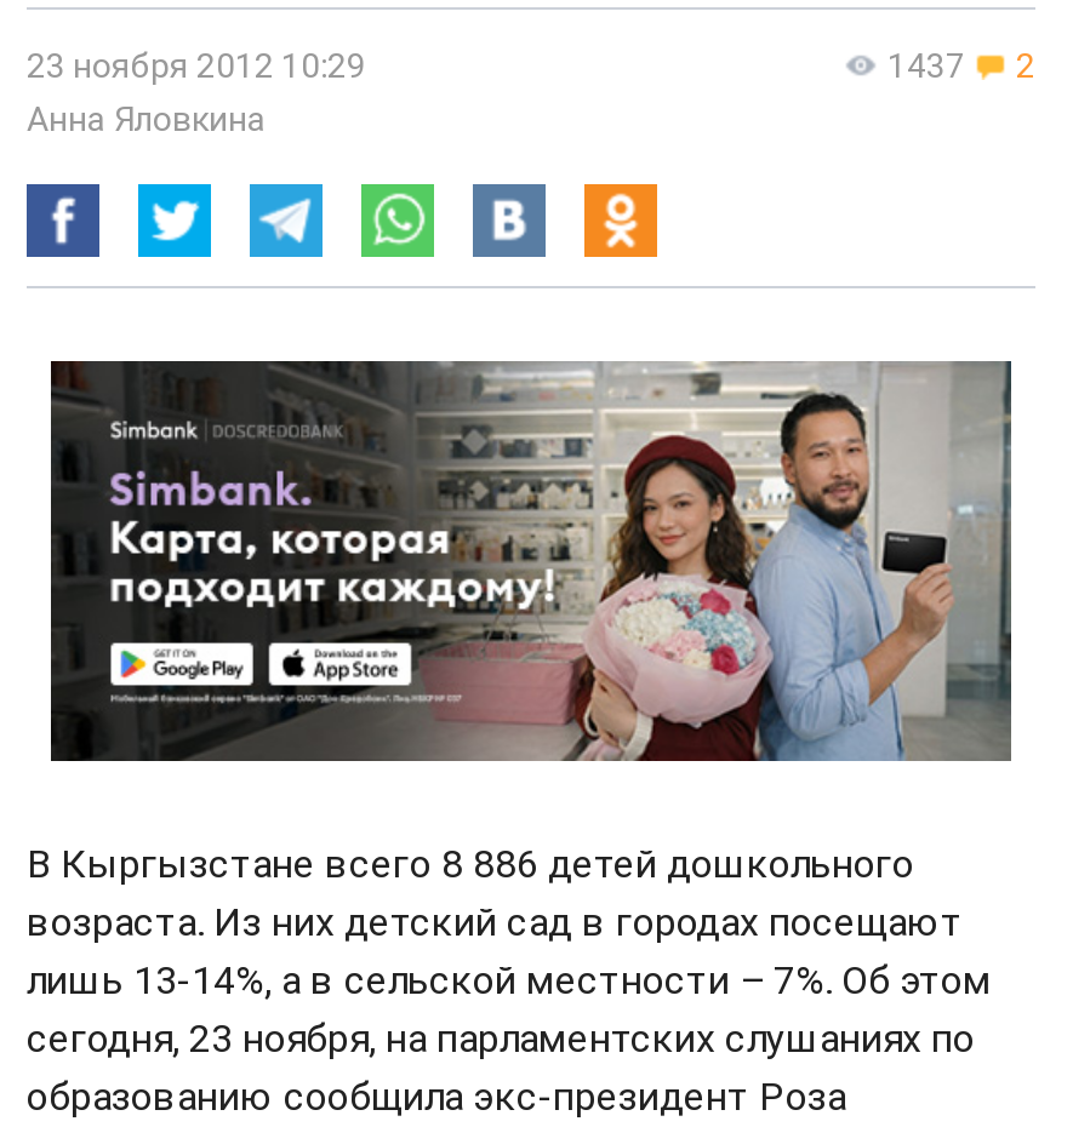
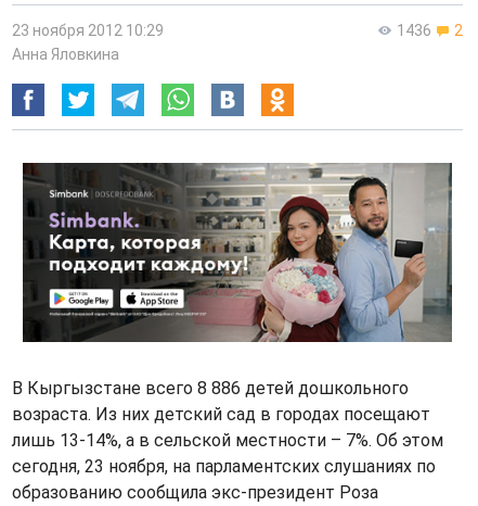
- 1437 2
+ 1436 2
